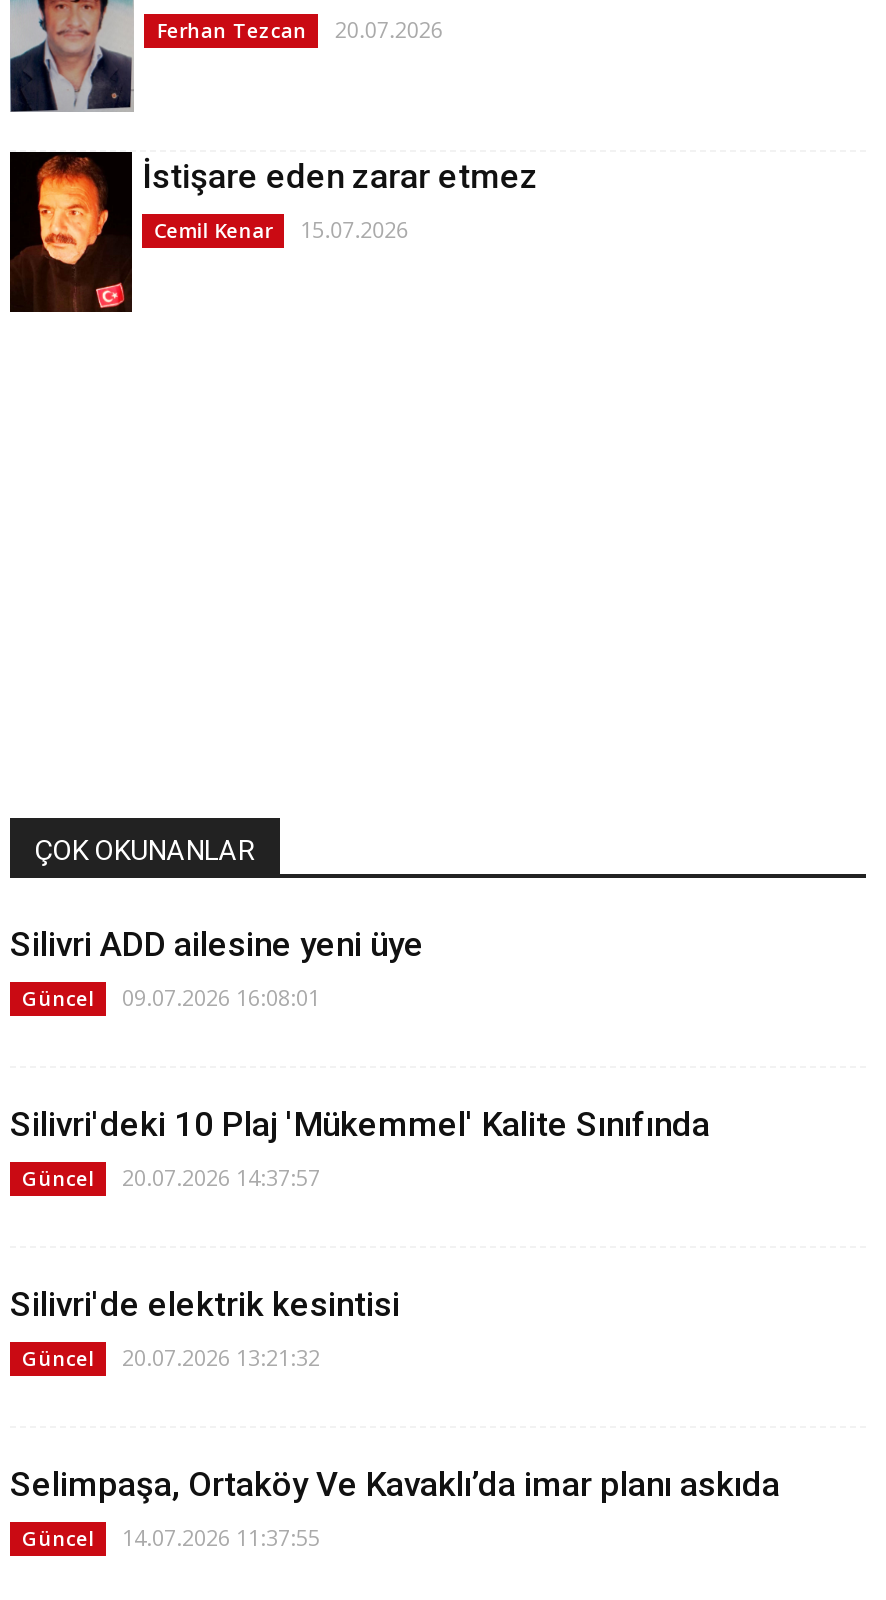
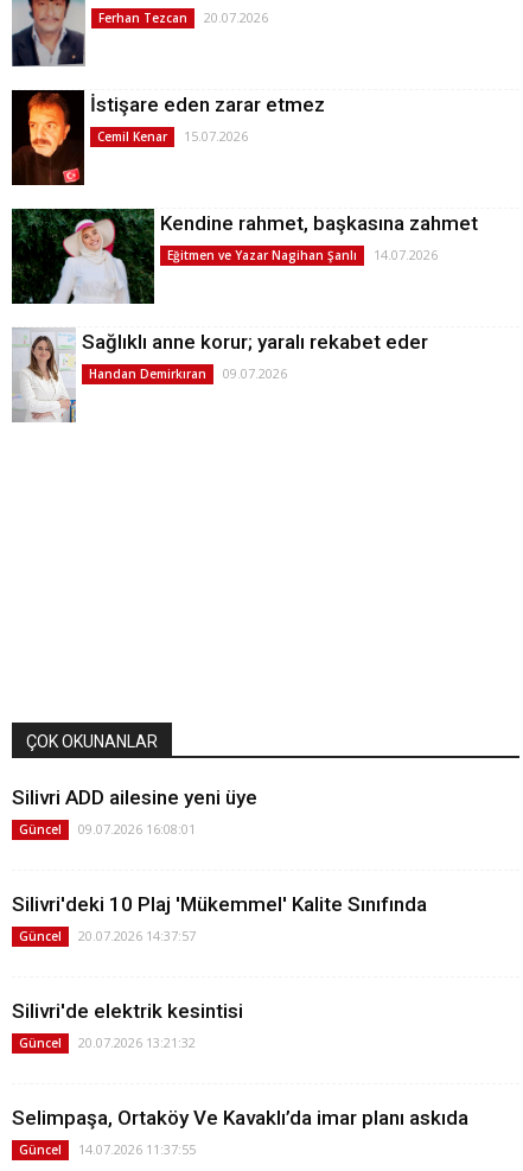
+ [image]
+ Kendine rahmet, başkasına zahmet
+ Eğitmen ve Yazar Nagihan Şanlı
+ 14.07.2026

+ [image]
+ Sağlıklı anne korur; yaralı rekabet eder
+ Handan Demirkıran
+ 09.07.2026
